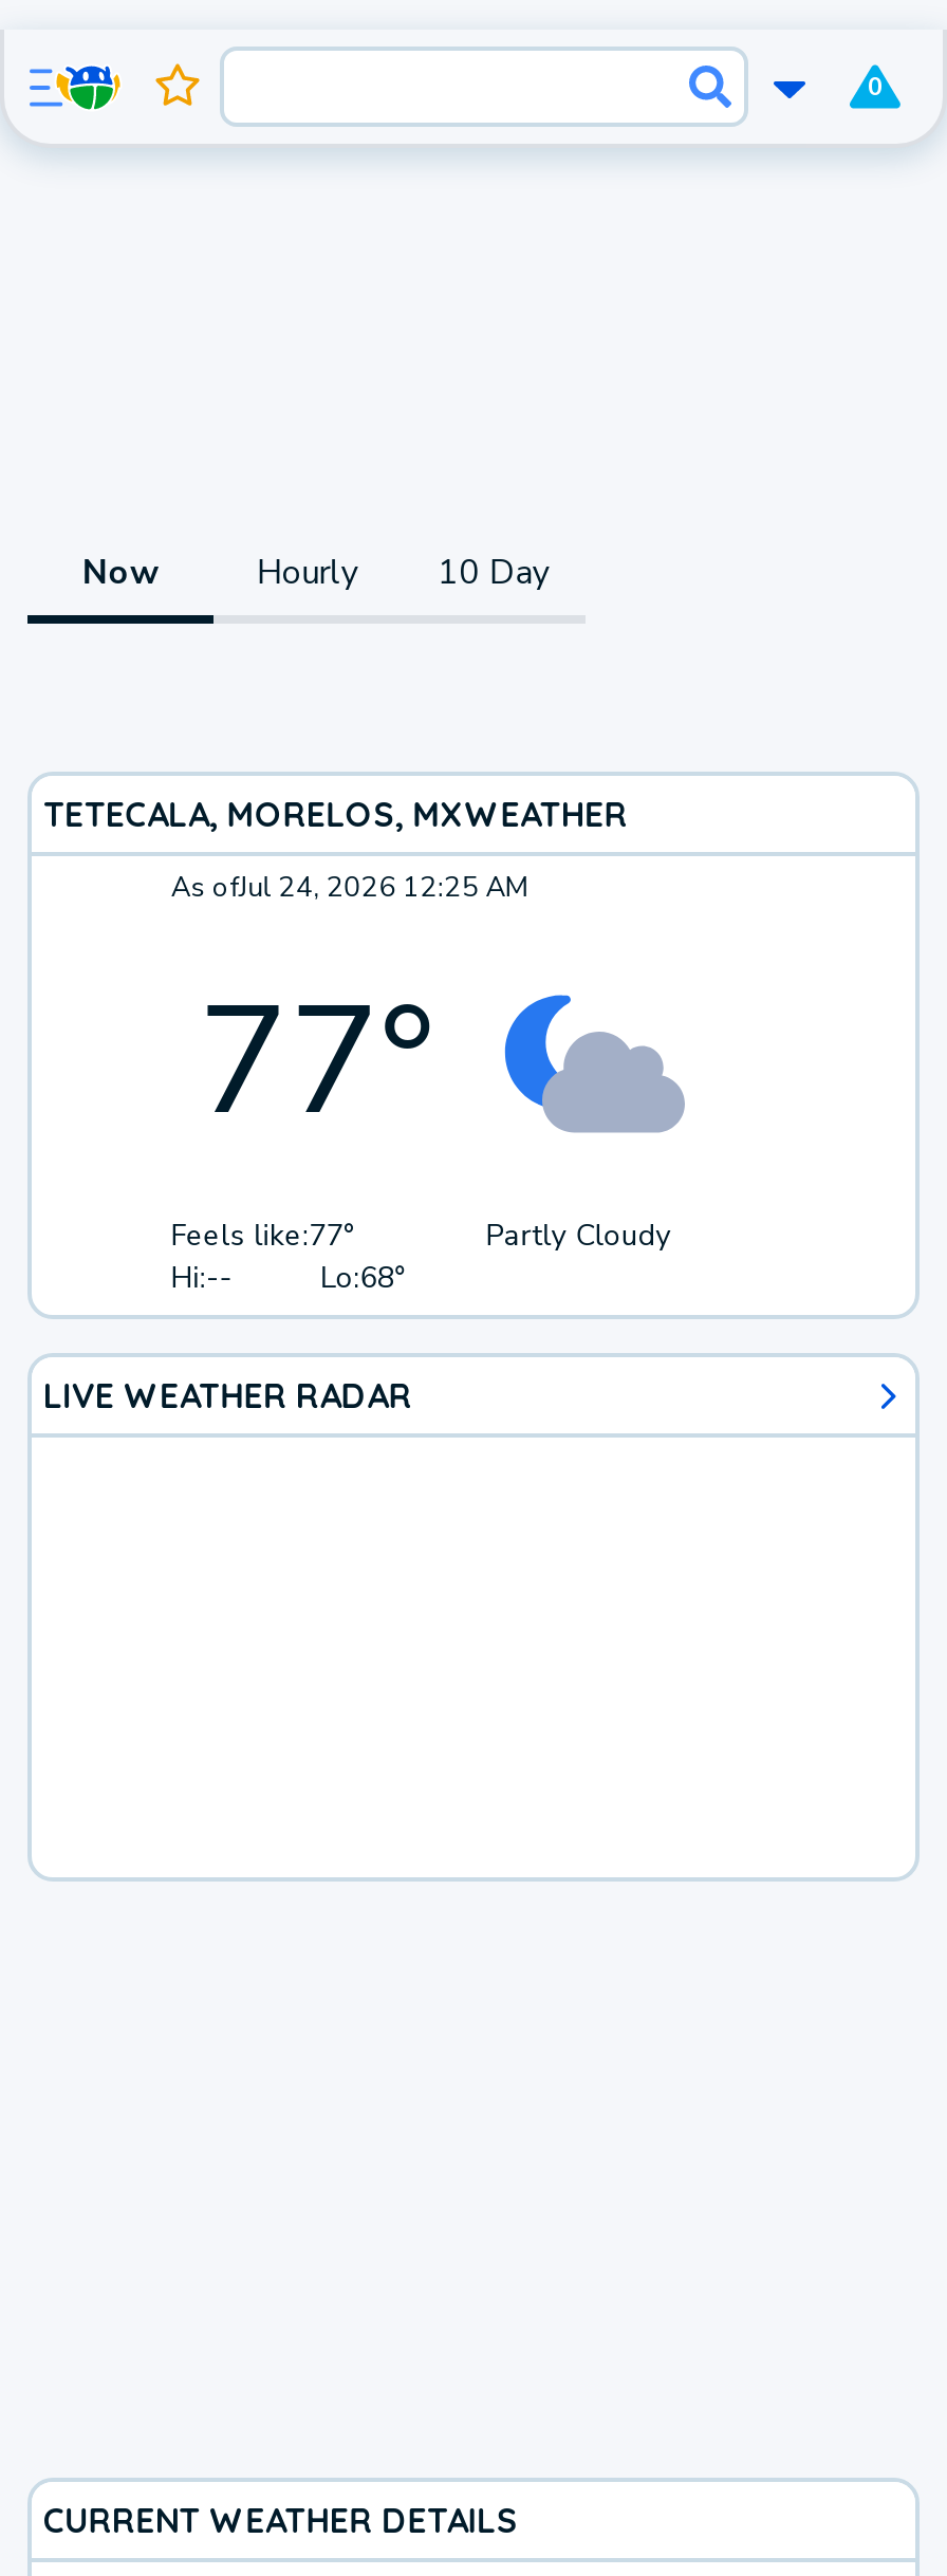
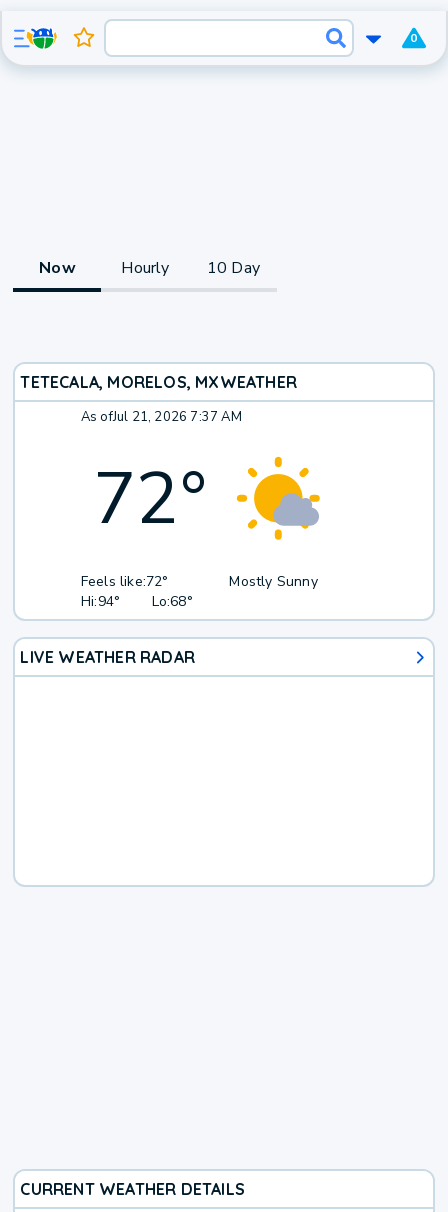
- As ofJul 24, 2026 12:25 AM
+ As ofJul 21, 2026 7:37 AM

- [image]
- 77°
+ [image]
+ 72°

- Feels like:77°
+ Feels like:72°

- Partly Cloudy
+ Mostly Sunny

- Hi:--
+ Hi:94°
